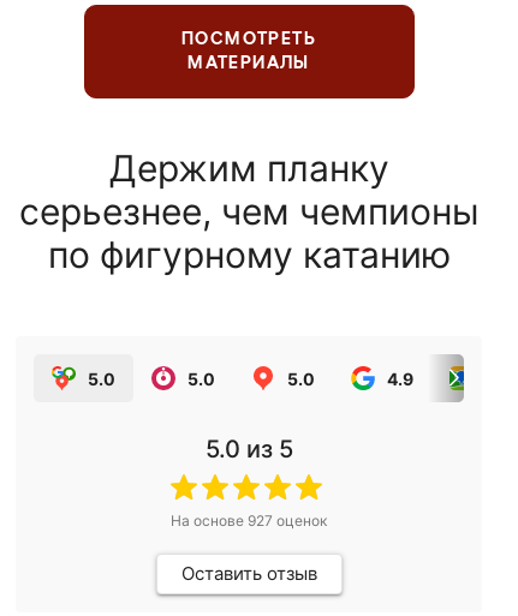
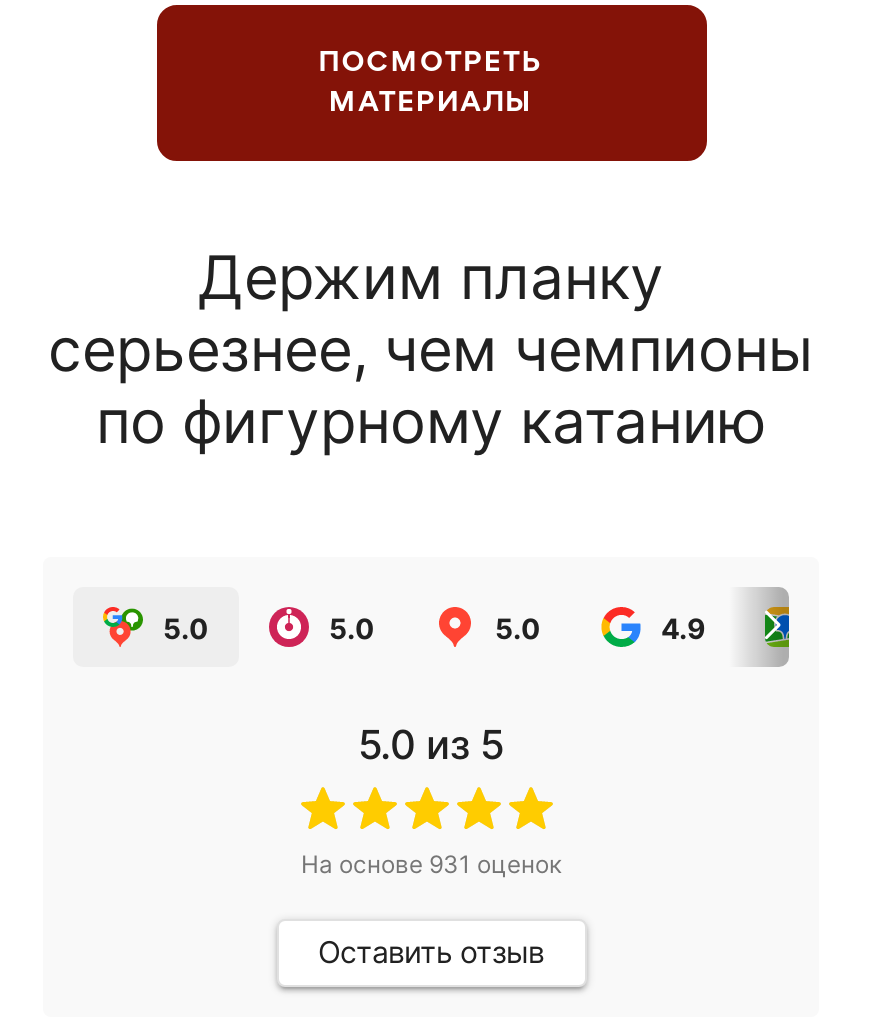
- На основе 927 оценок
+ На основе 931 оценок
